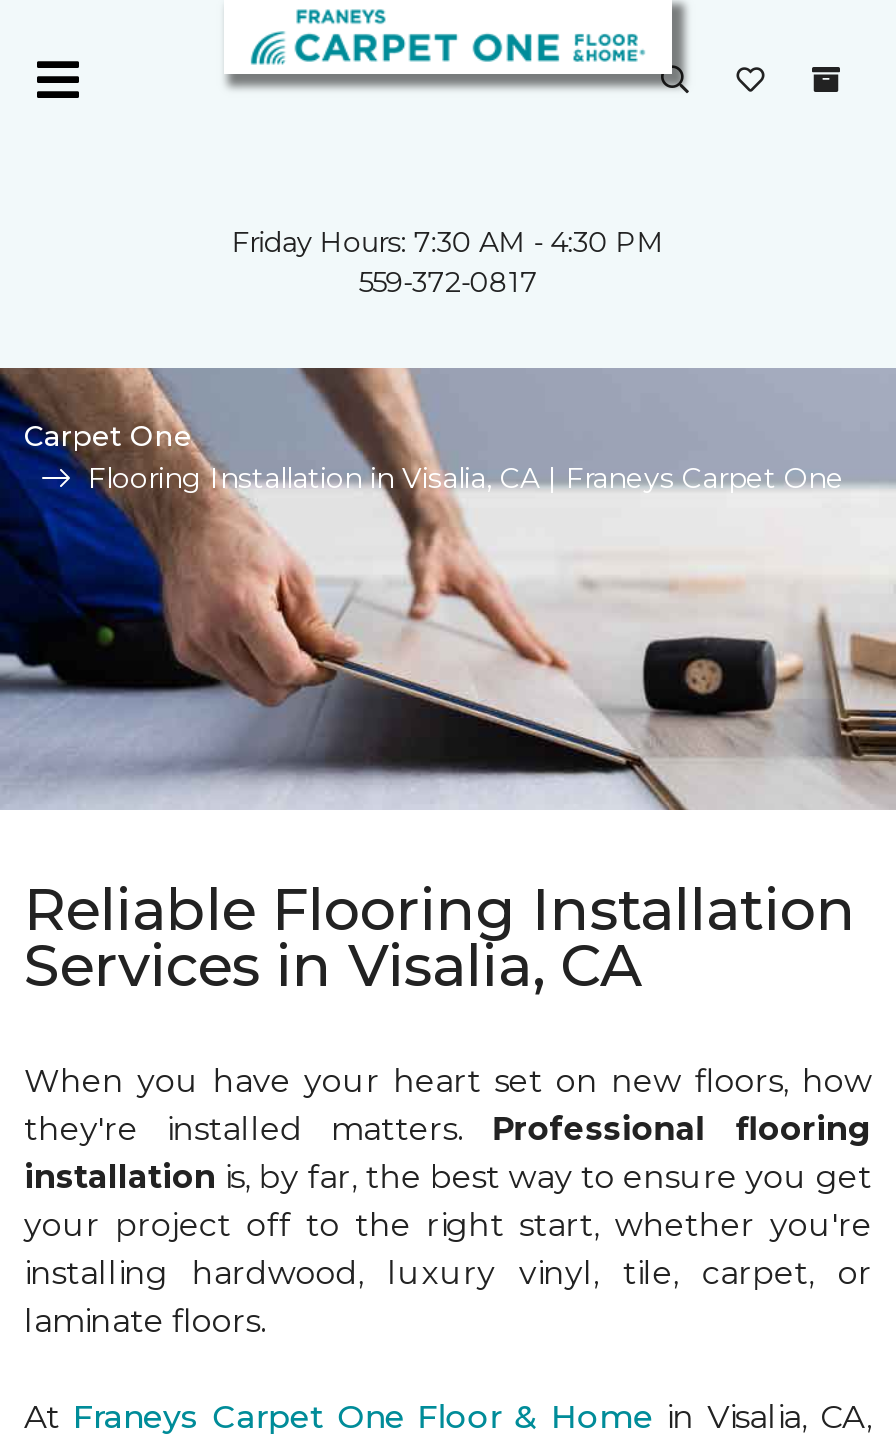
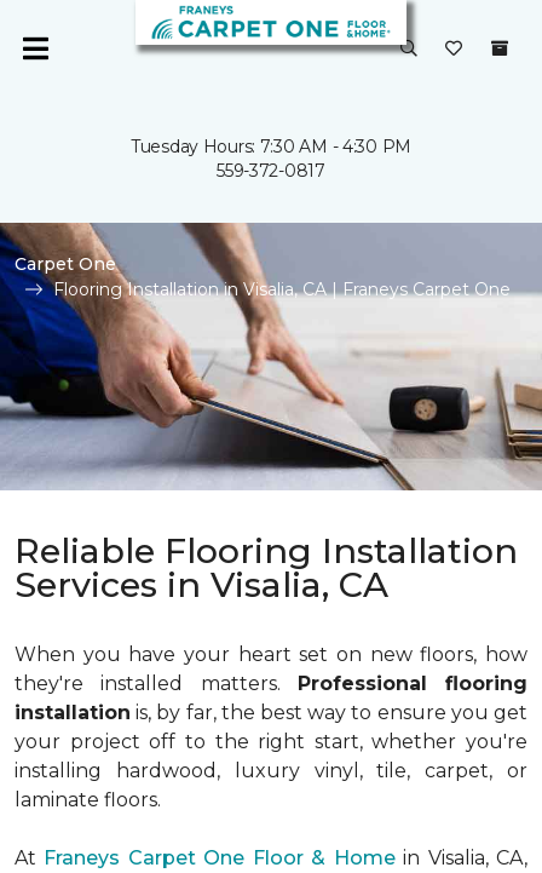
- Friday Hours: 7:30 AM - 4:30 PM
+ Tuesday Hours: 7:30 AM - 4:30 PM
